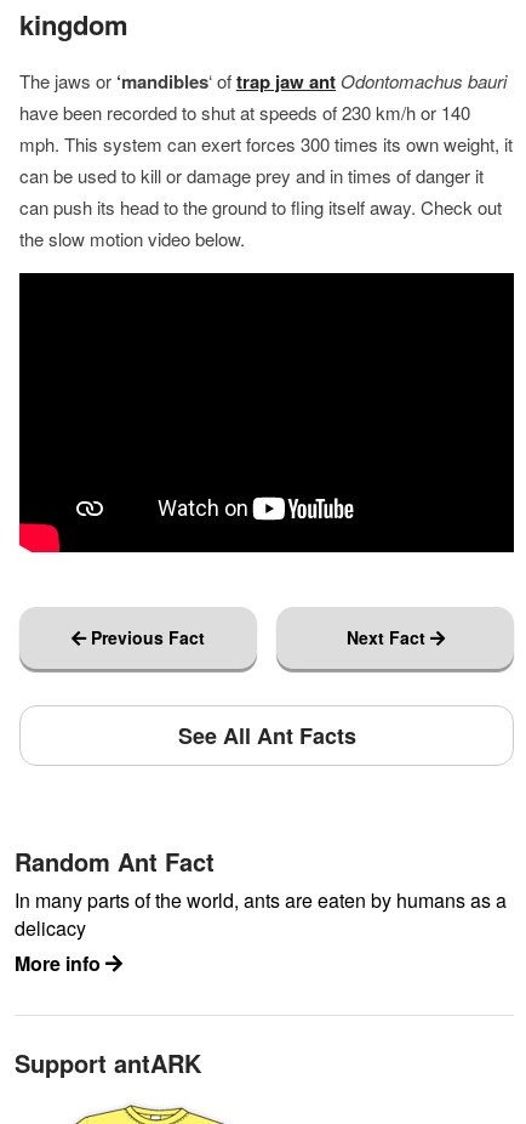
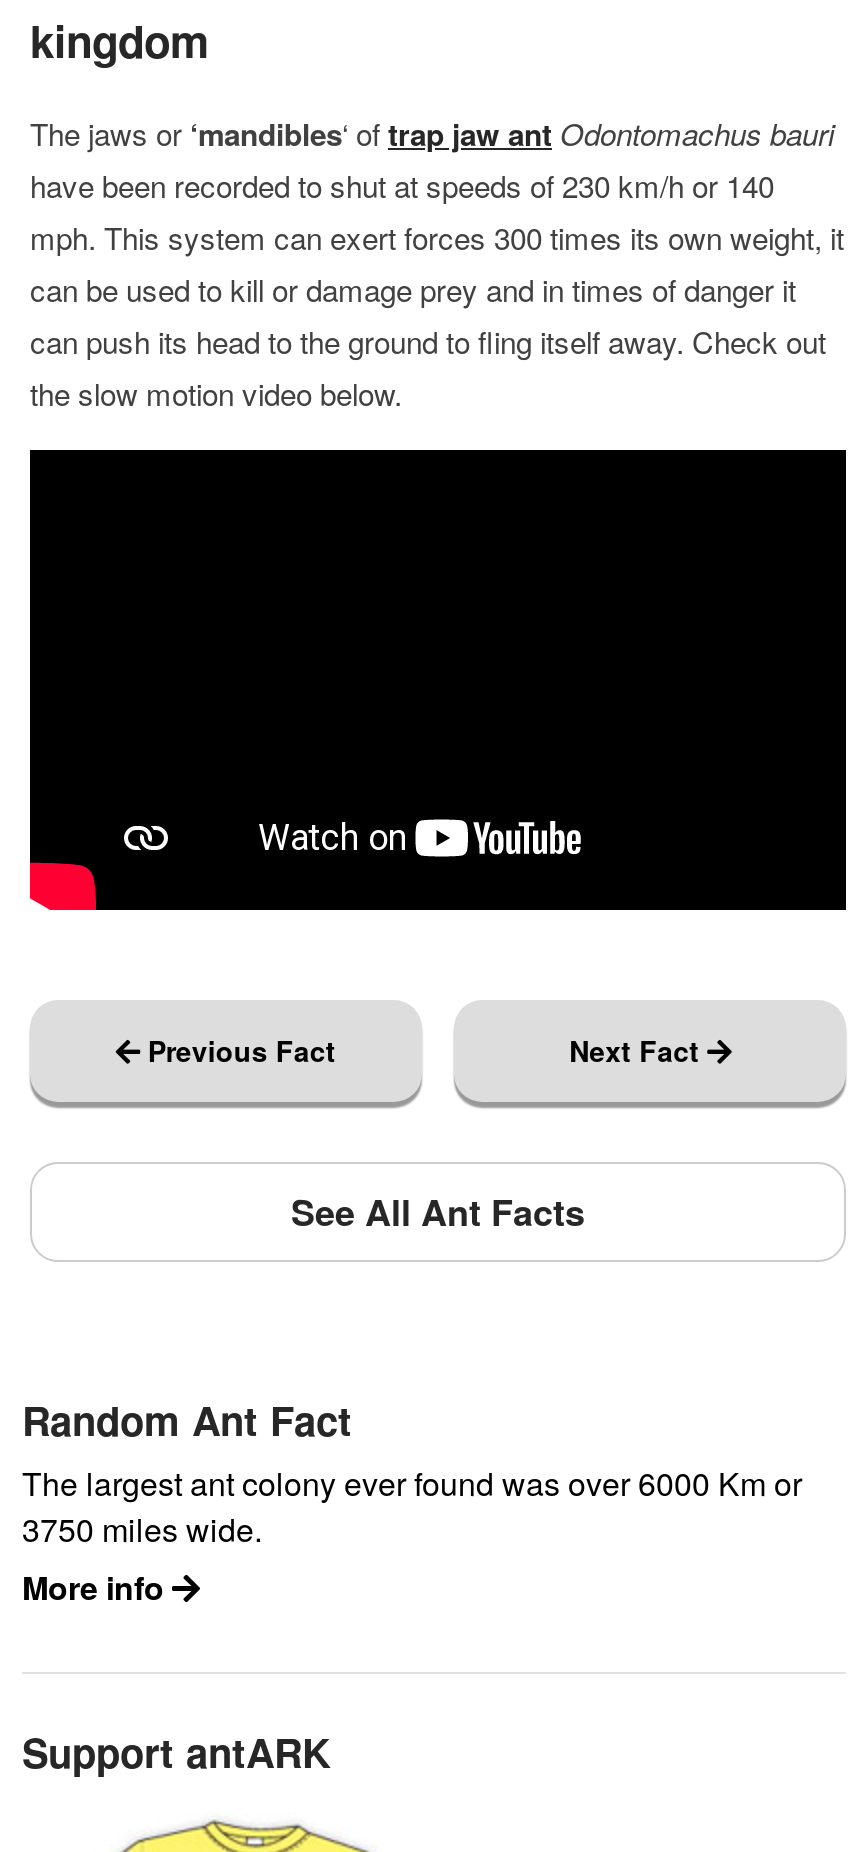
- In many parts of the world, ants are eaten by humans as a
- delicacy
+ The largest ant colony ever found was over 6000 Km or
+ 3750 miles wide.
